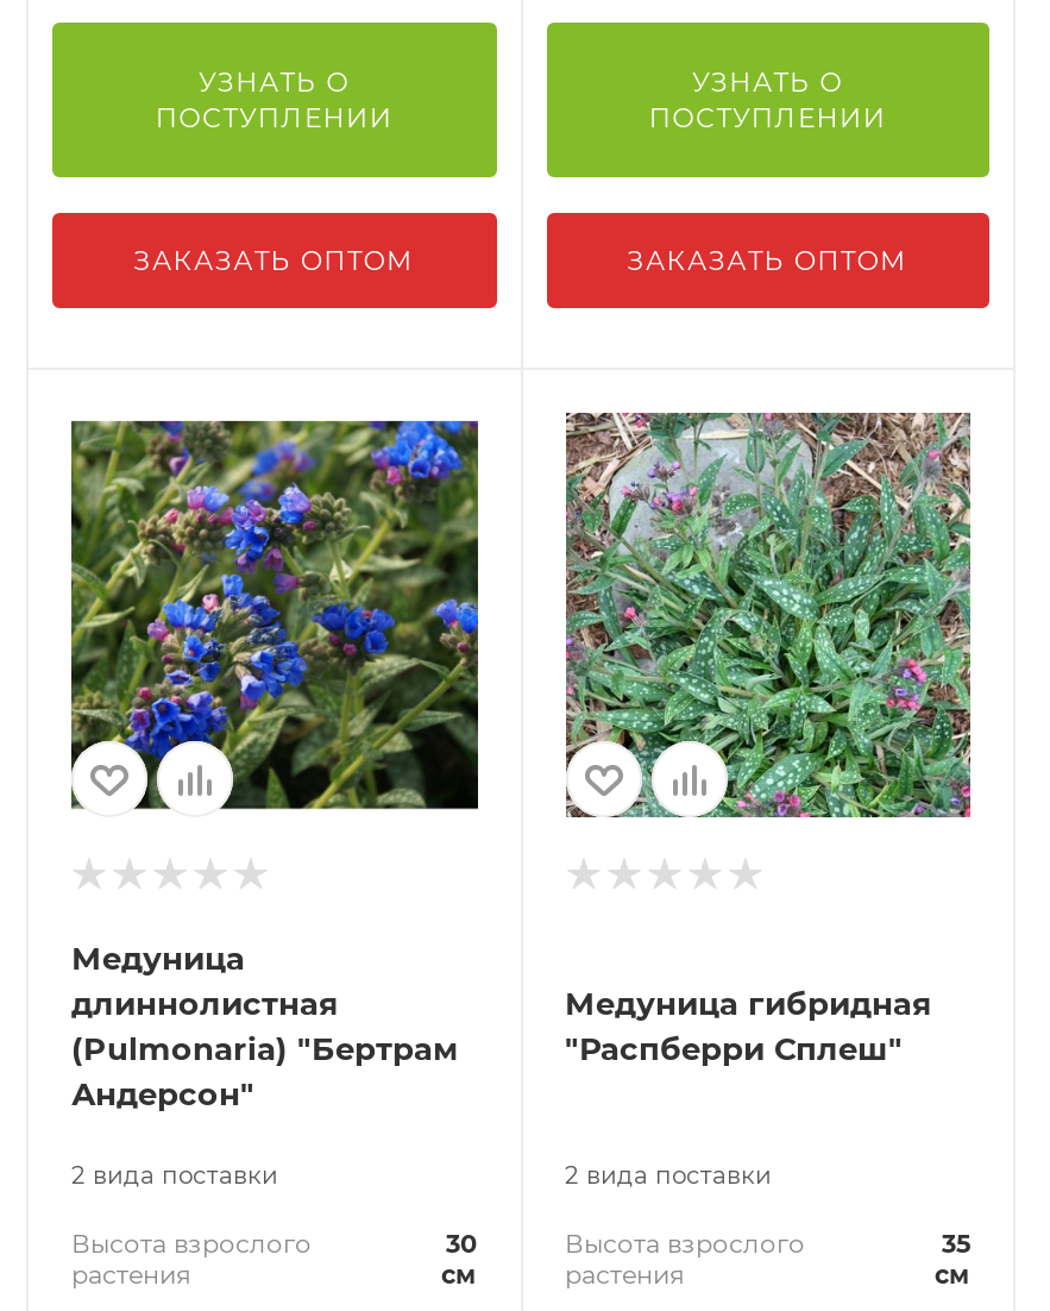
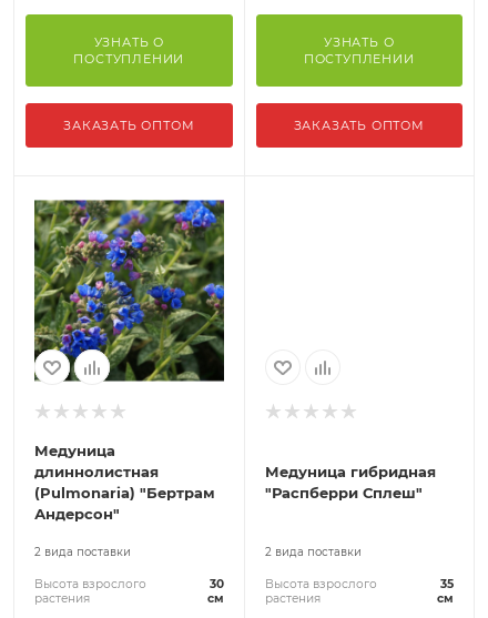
- [image]
